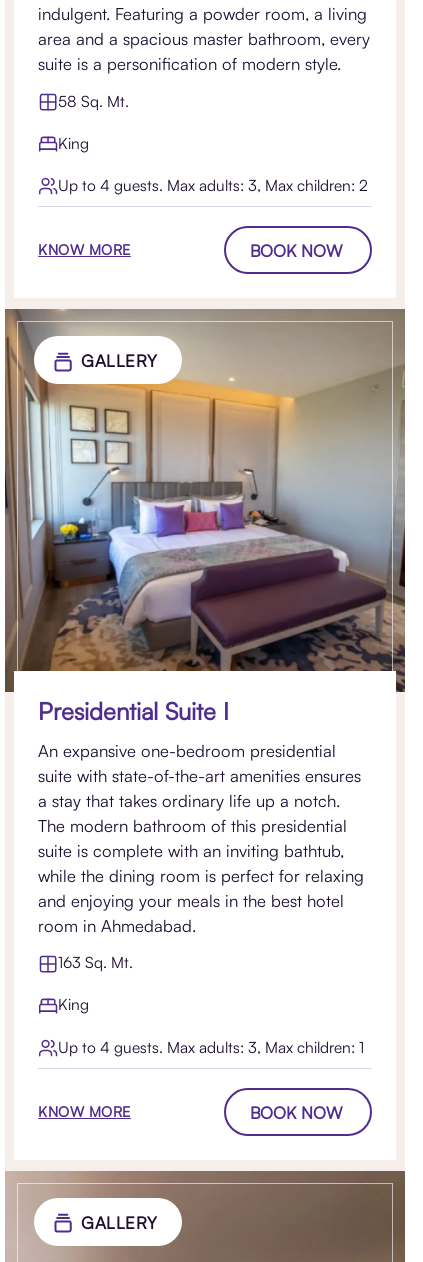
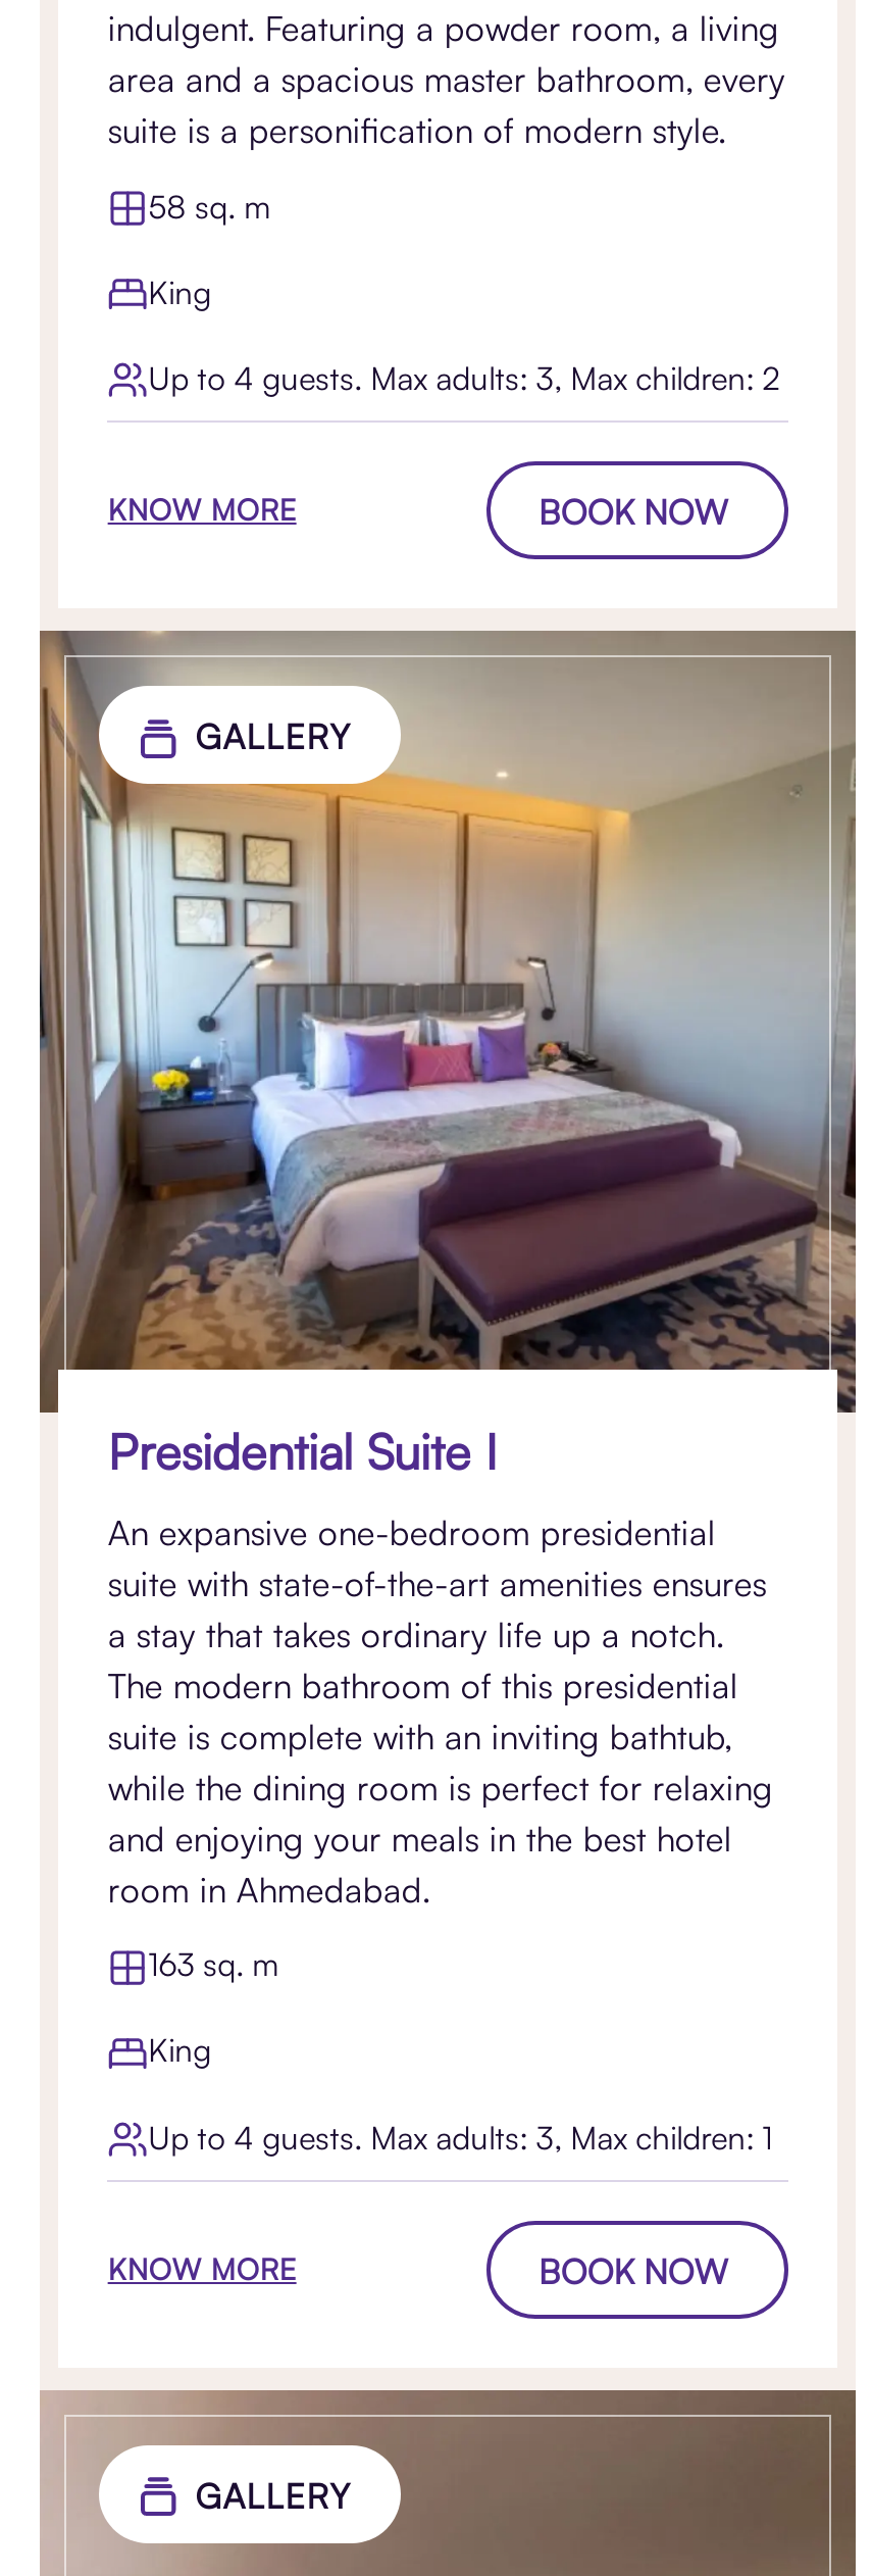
- 58 Sq. Mt.
+ 58 sq. m

- 163 Sq. Mt.
+ 163 sq. m
